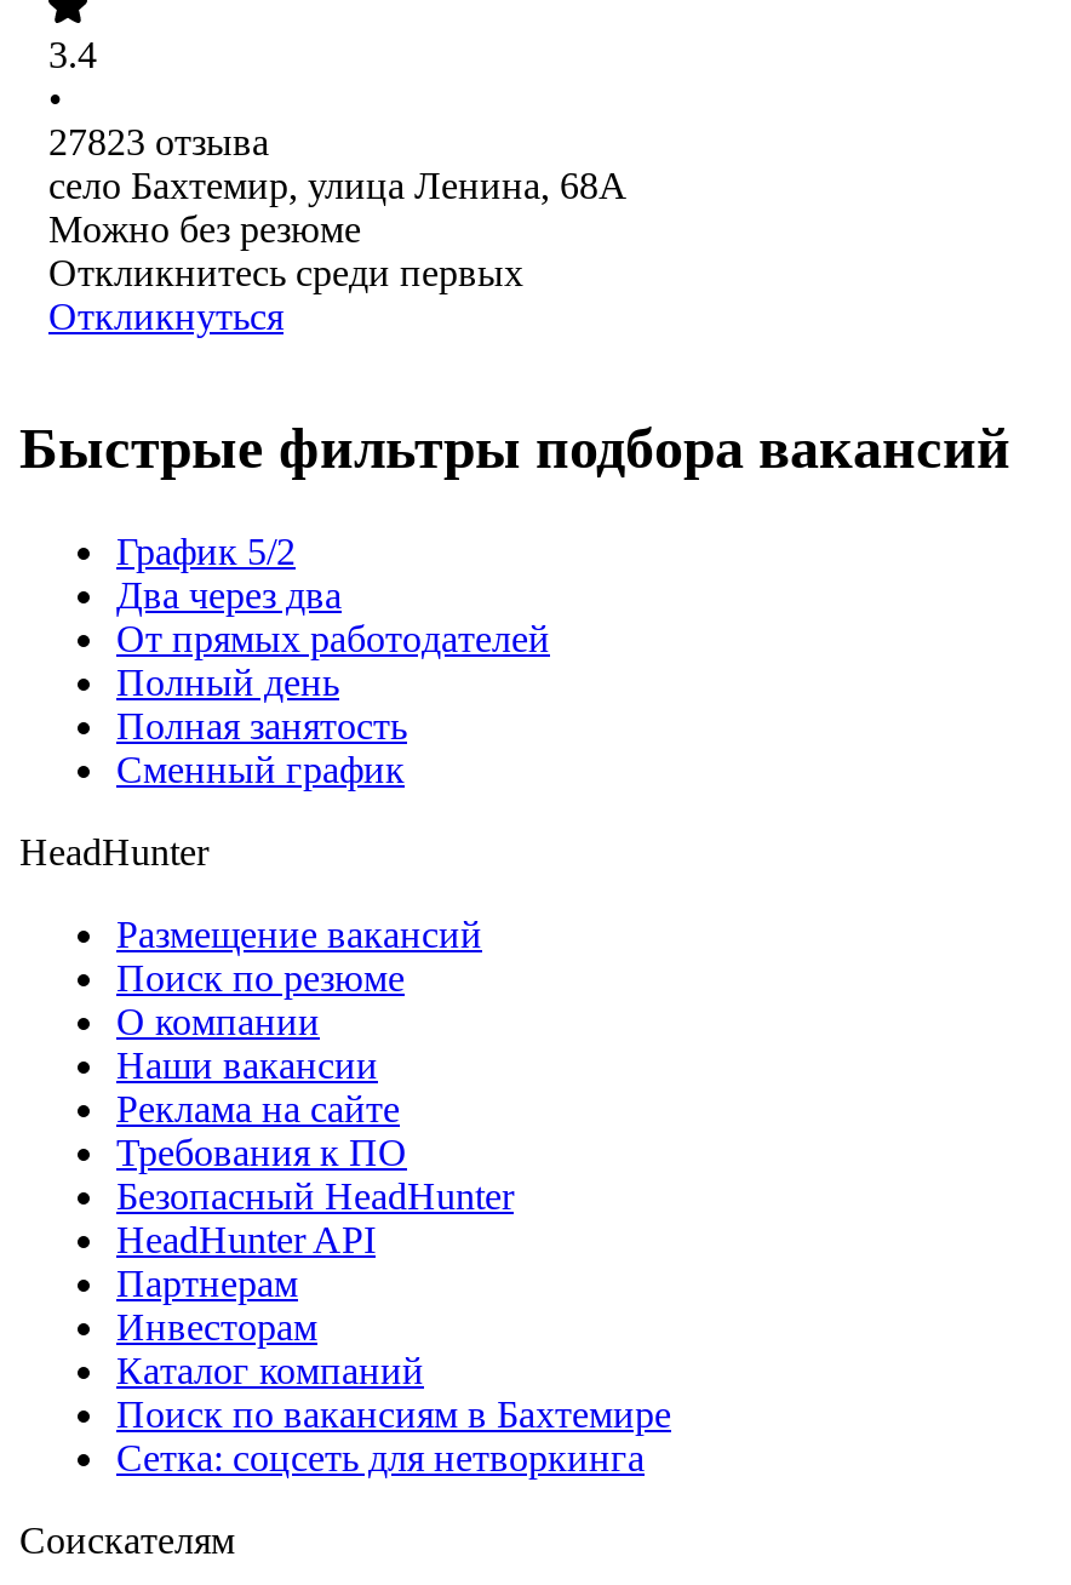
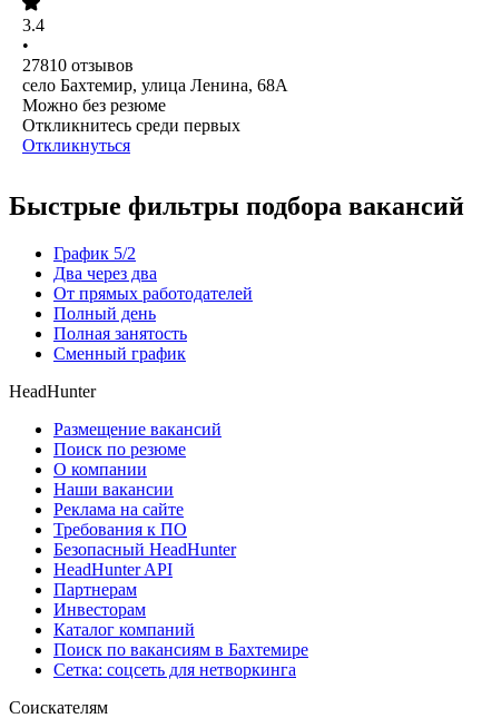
- 27823 отзыва
+ 27810 отзывов
